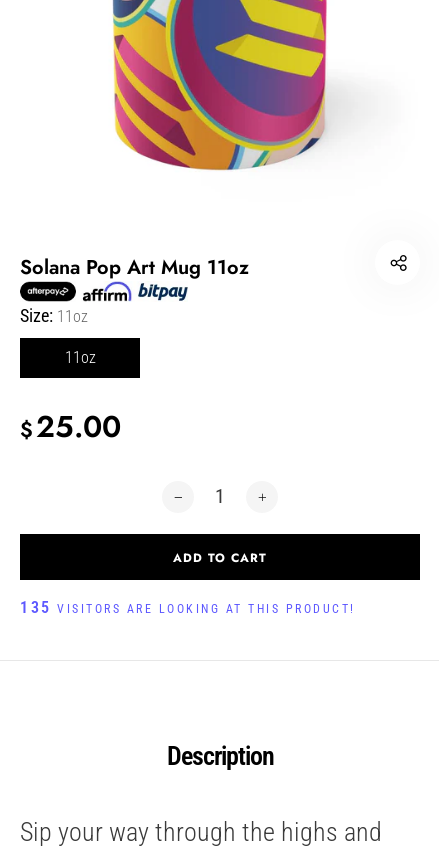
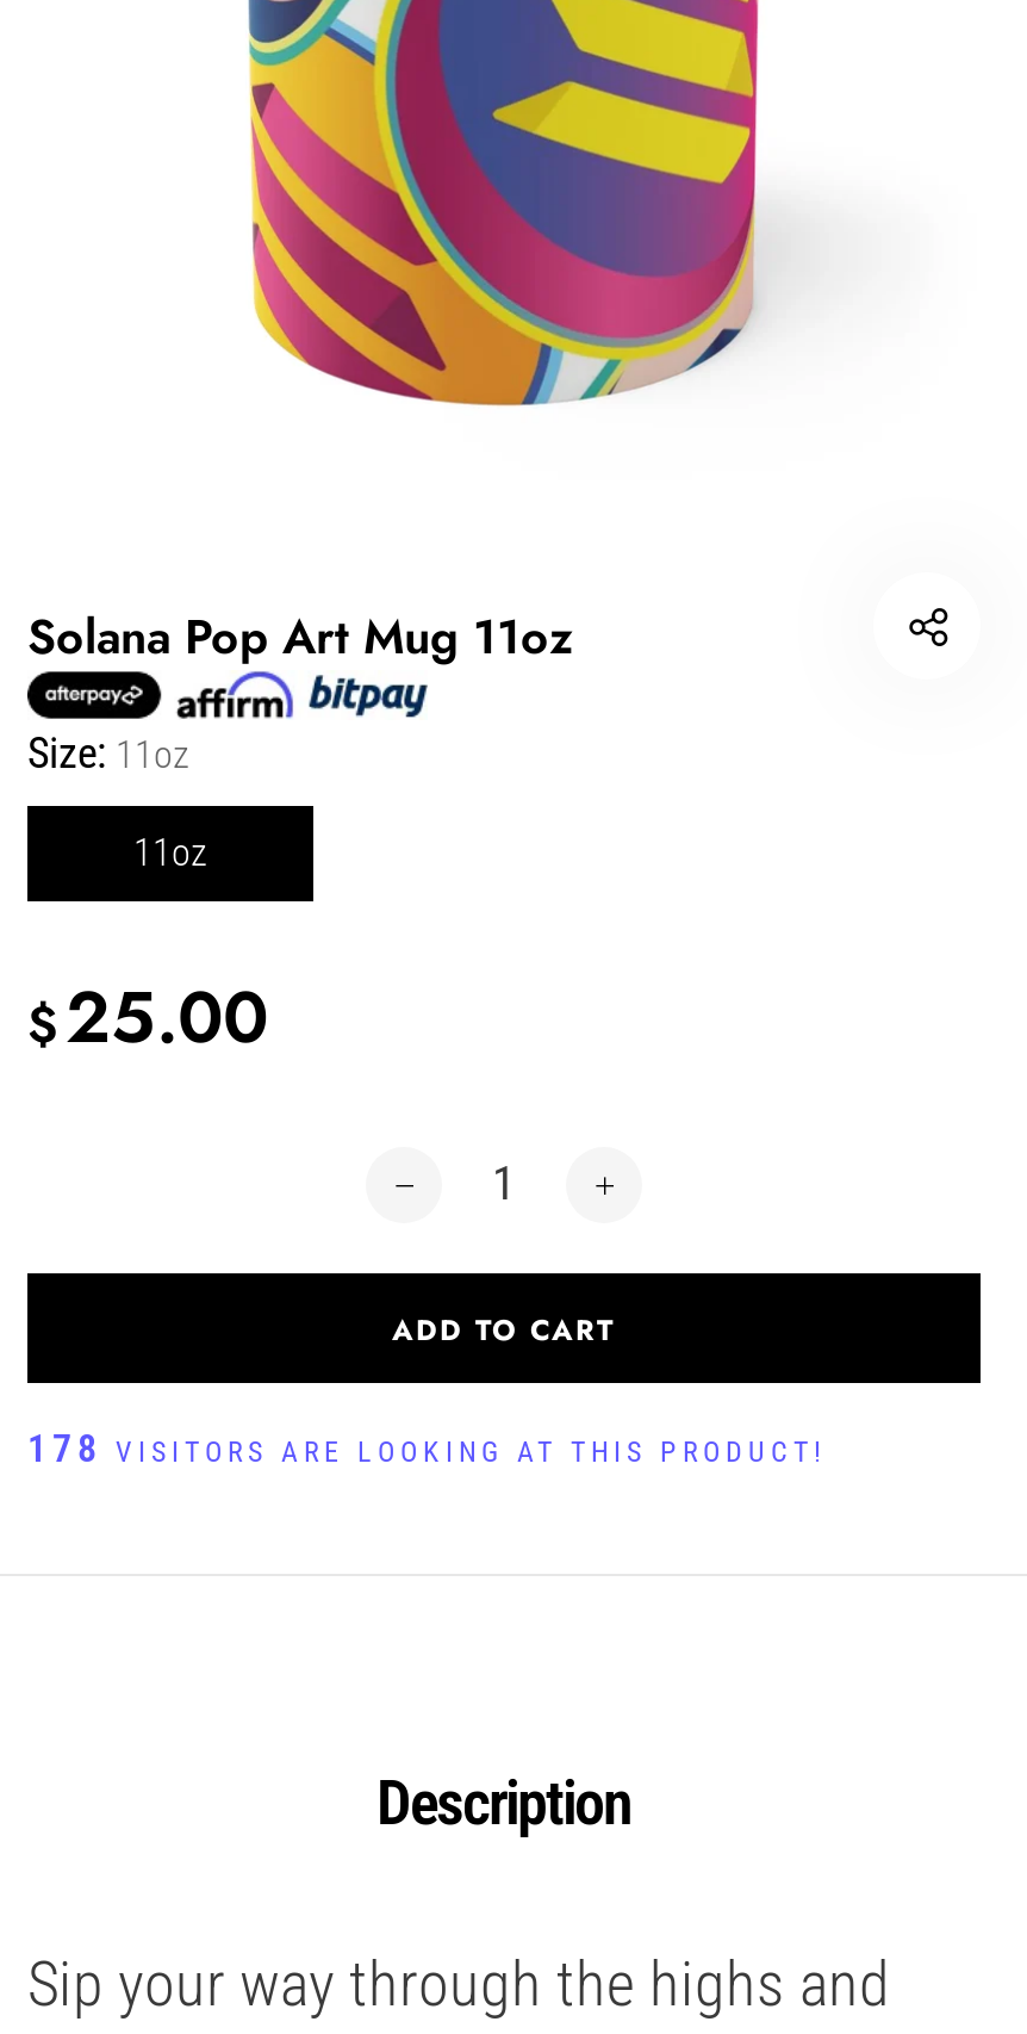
- 135 VISITORS ARE LOOKING AT THIS PRODUCT!
+ 178 VISITORS ARE LOOKING AT THIS PRODUCT!
